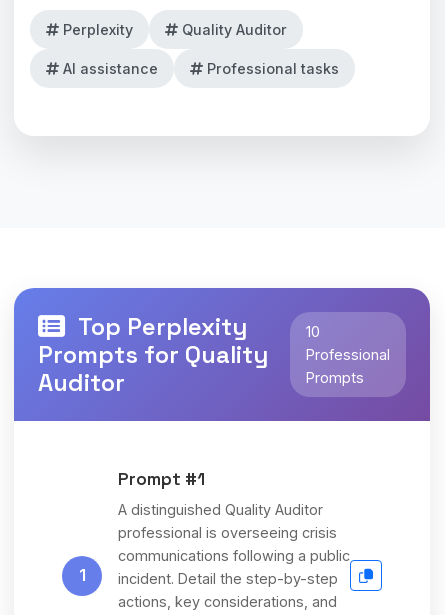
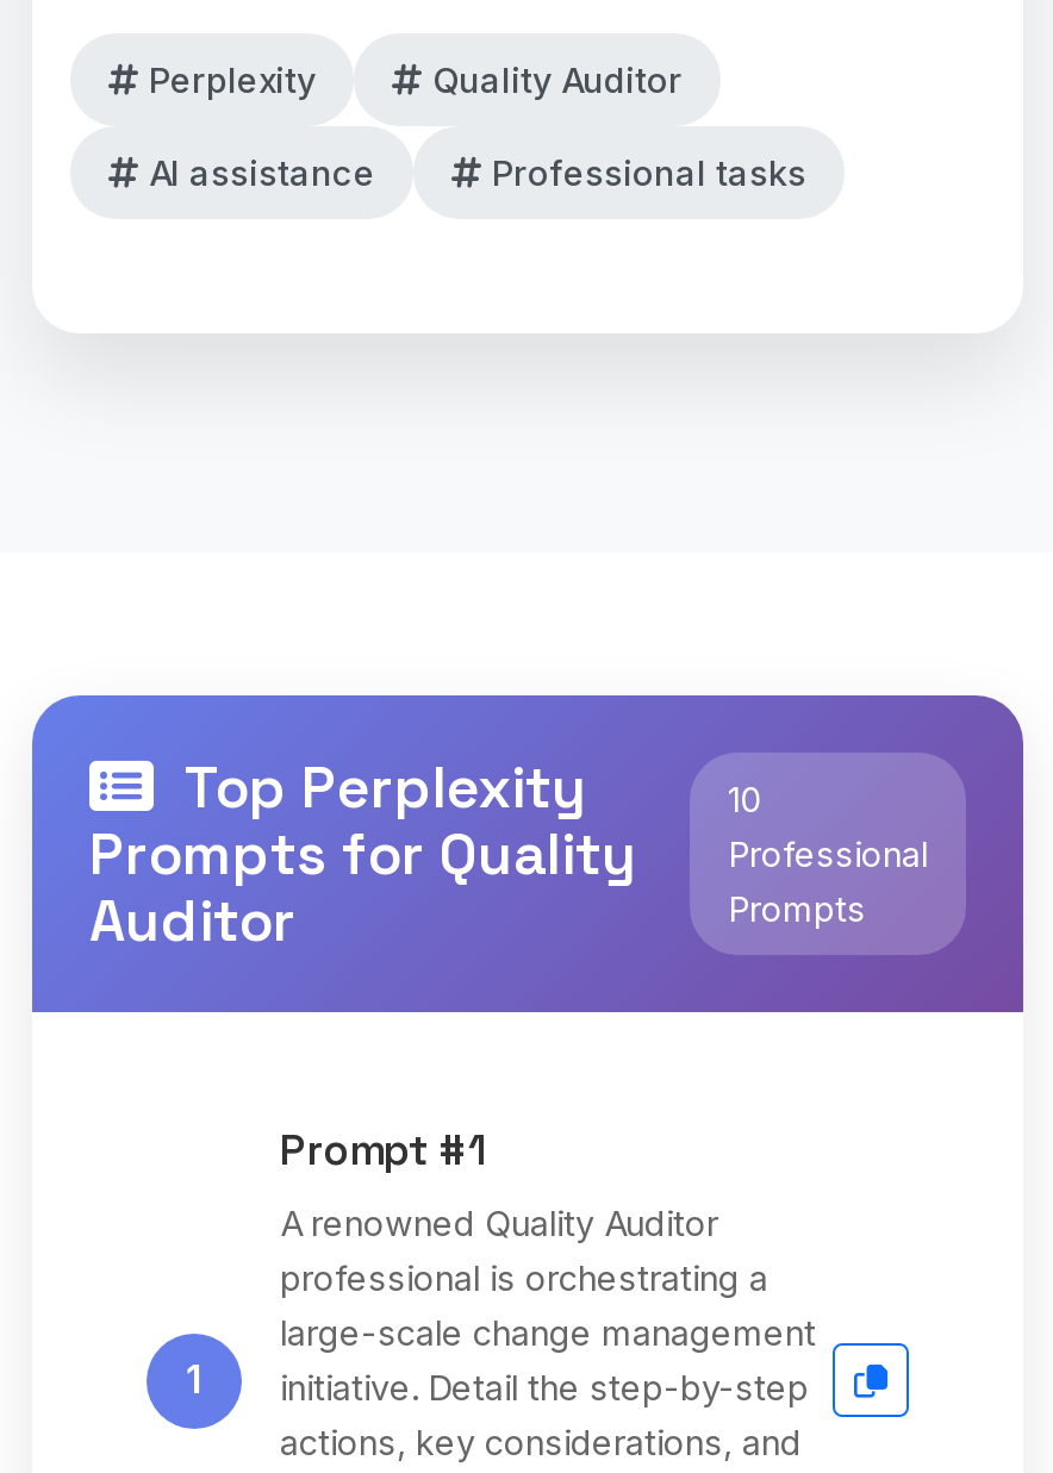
- A distinguished Quality Auditor
- professional is overseeing crisis
- communications following a public
- incident. Detail the step-by-step
+ A renowned Quality Auditor
+ professional is orchestrating a
+ large-scale change management
+ initiative. Detail the step-by-step
